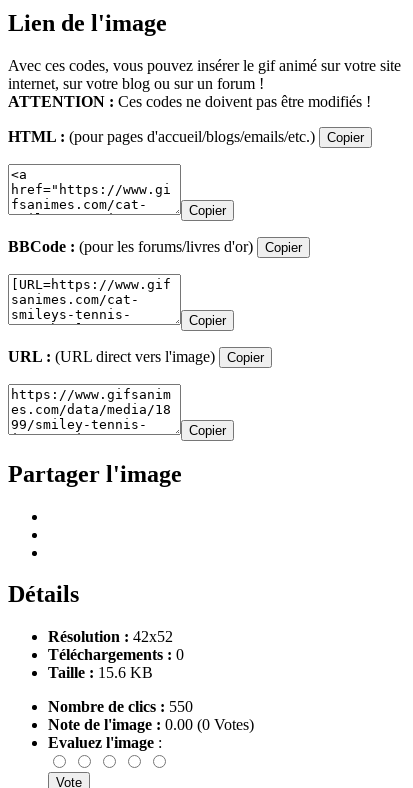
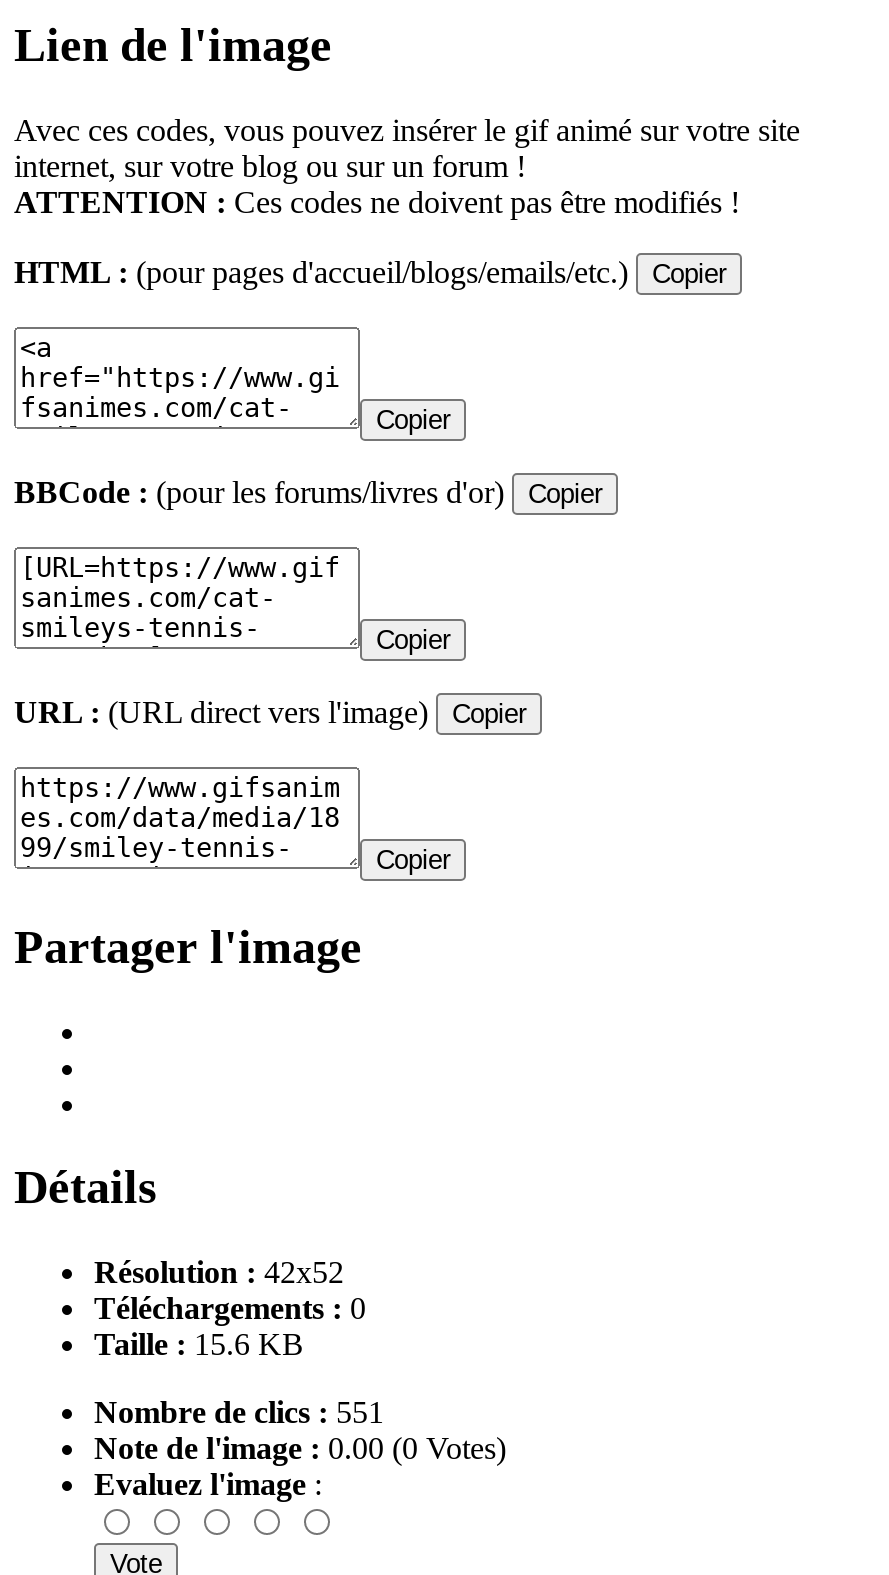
- Nombre de clics : 550
+ Nombre de clics : 551
